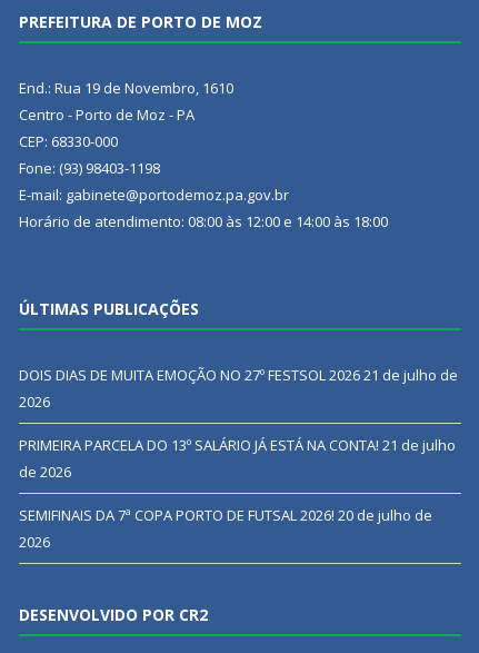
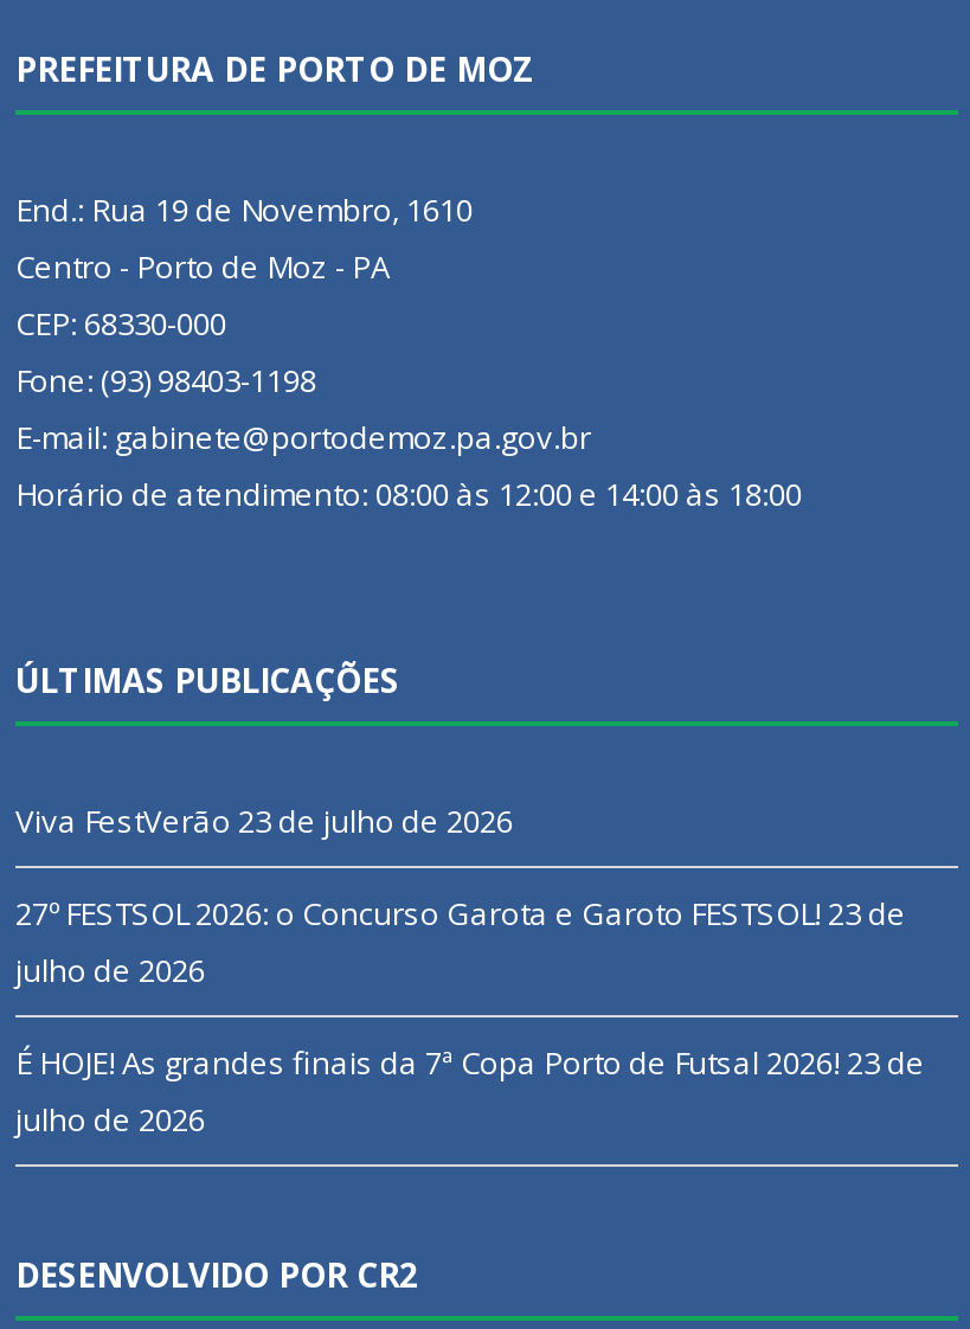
- DOIS DIAS DE MUITA EMOÇÃO NO 27º FESTSOL 2026 21 de julho de
- 2026
+ Viva FestVerão 23 de julho de 2026

- PRIMEIRA PARCELA DO 13º SALÁRIO JÁ ESTÁ NA CONTA! 21 de julho
- de 2026
+ 27º FESTSOL 2026: o Concurso Garota e Garoto FESTSOL! 23 de
+ julho de 2026

- SEMIFINAIS DA 7ª COPA PORTO DE FUTSAL 2026! 20 de julho de
- 2026
+ É HOJE! As grandes finais da 7ª Copa Porto de Futsal 2026! 23 de
+ julho de 2026
